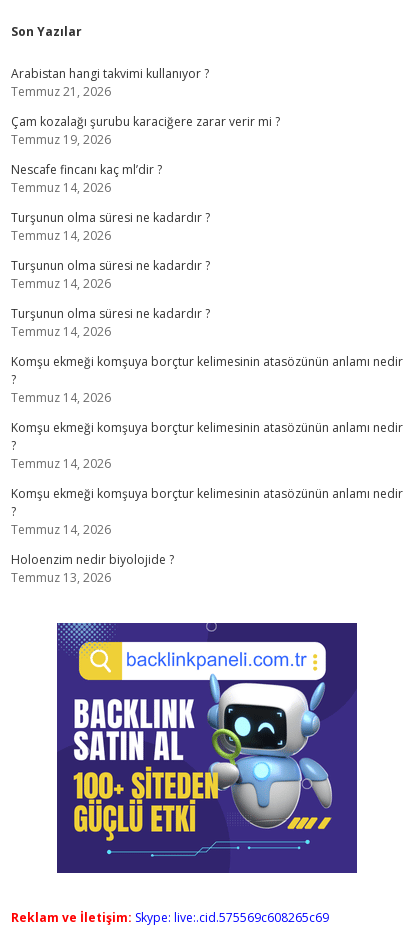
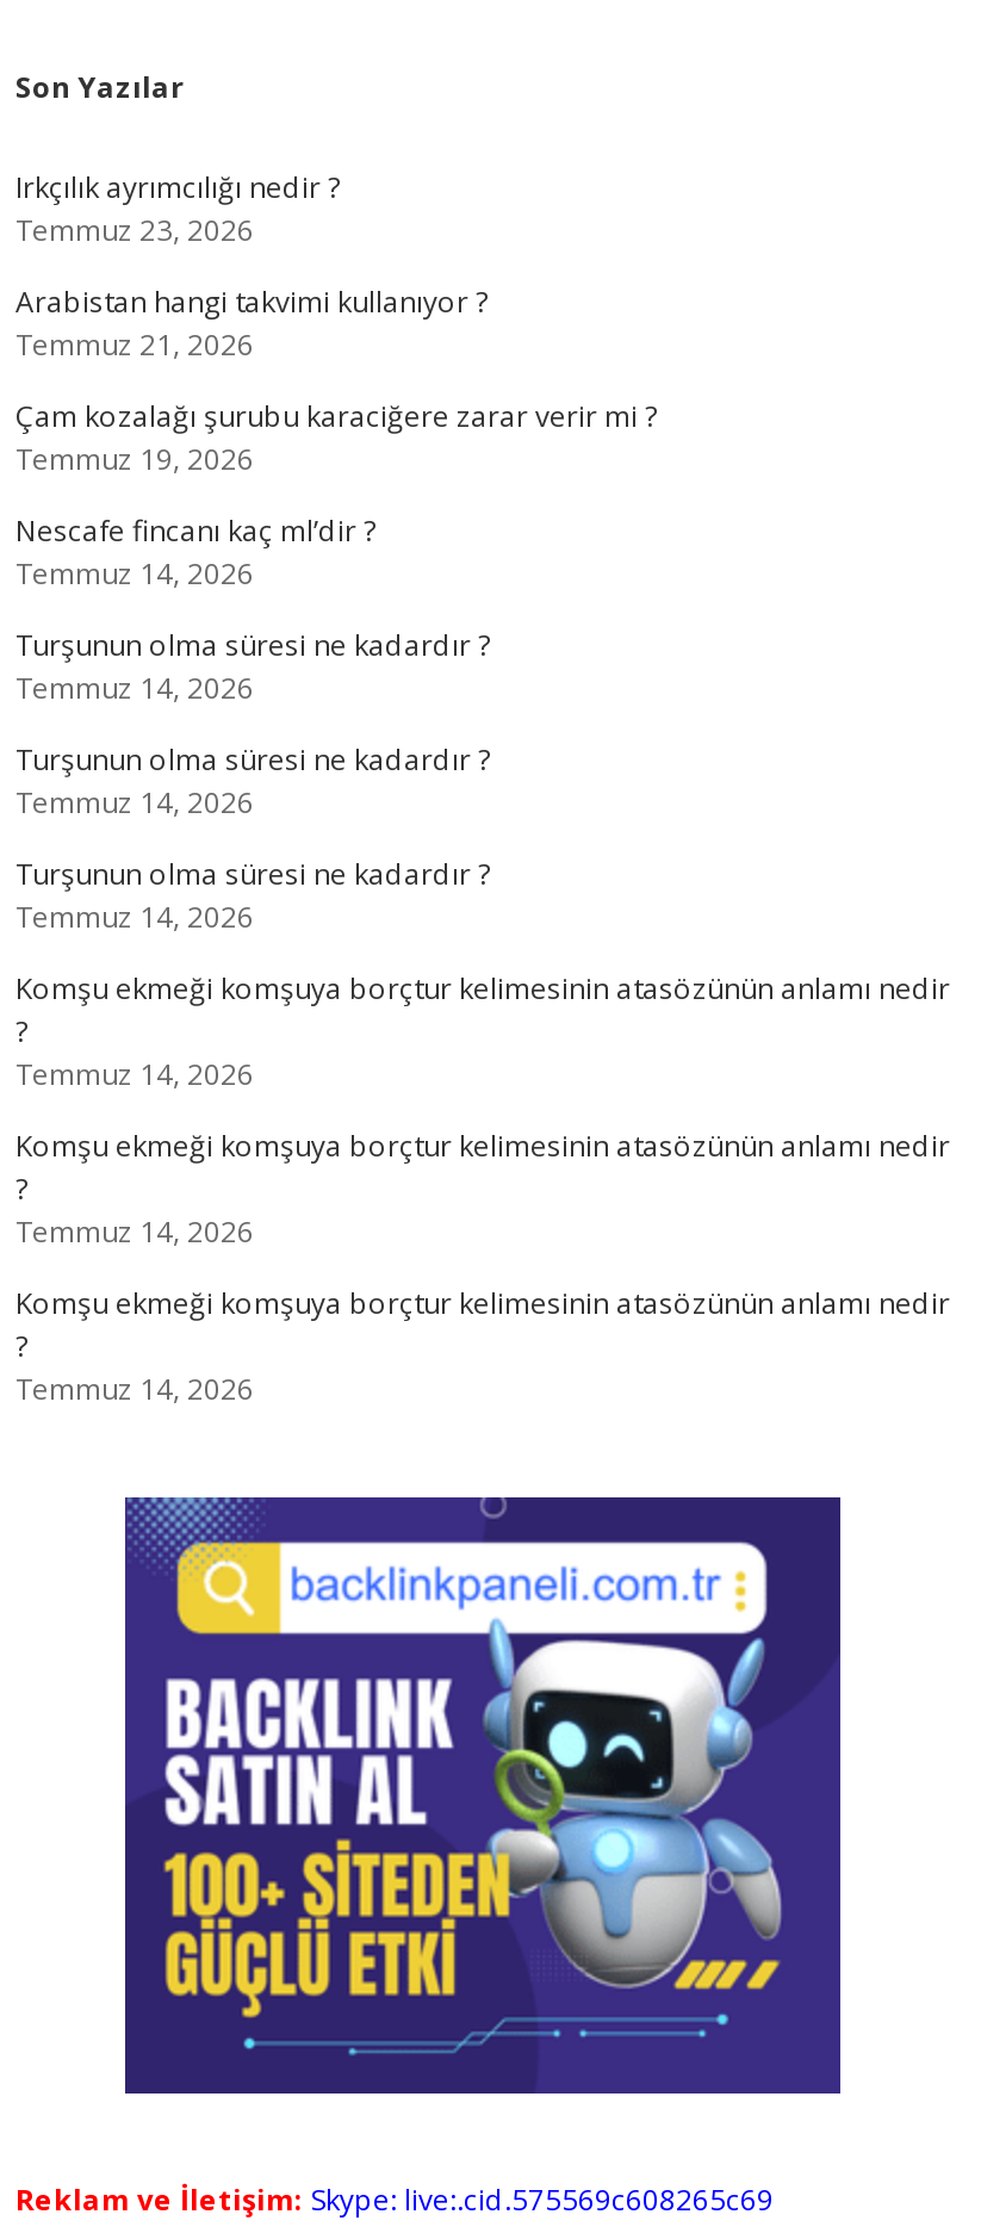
+ Irkçılık ayrımcılığı nedir ?
+ Temmuz 23, 2026

moved down: Arabistan hangi takvimi kullanıyor ? | Temmuz 21, 2026 | Çam kozalağı şurubu karaciğere zarar verir mi ? | ... | Komşu ekmeği komşuya borçtur kelimesinin atasözünün anlamı nedir | Temmuz 14, 2026

- Holoenzim nedir biyolojide ?
- Temmuz 13, 2026
